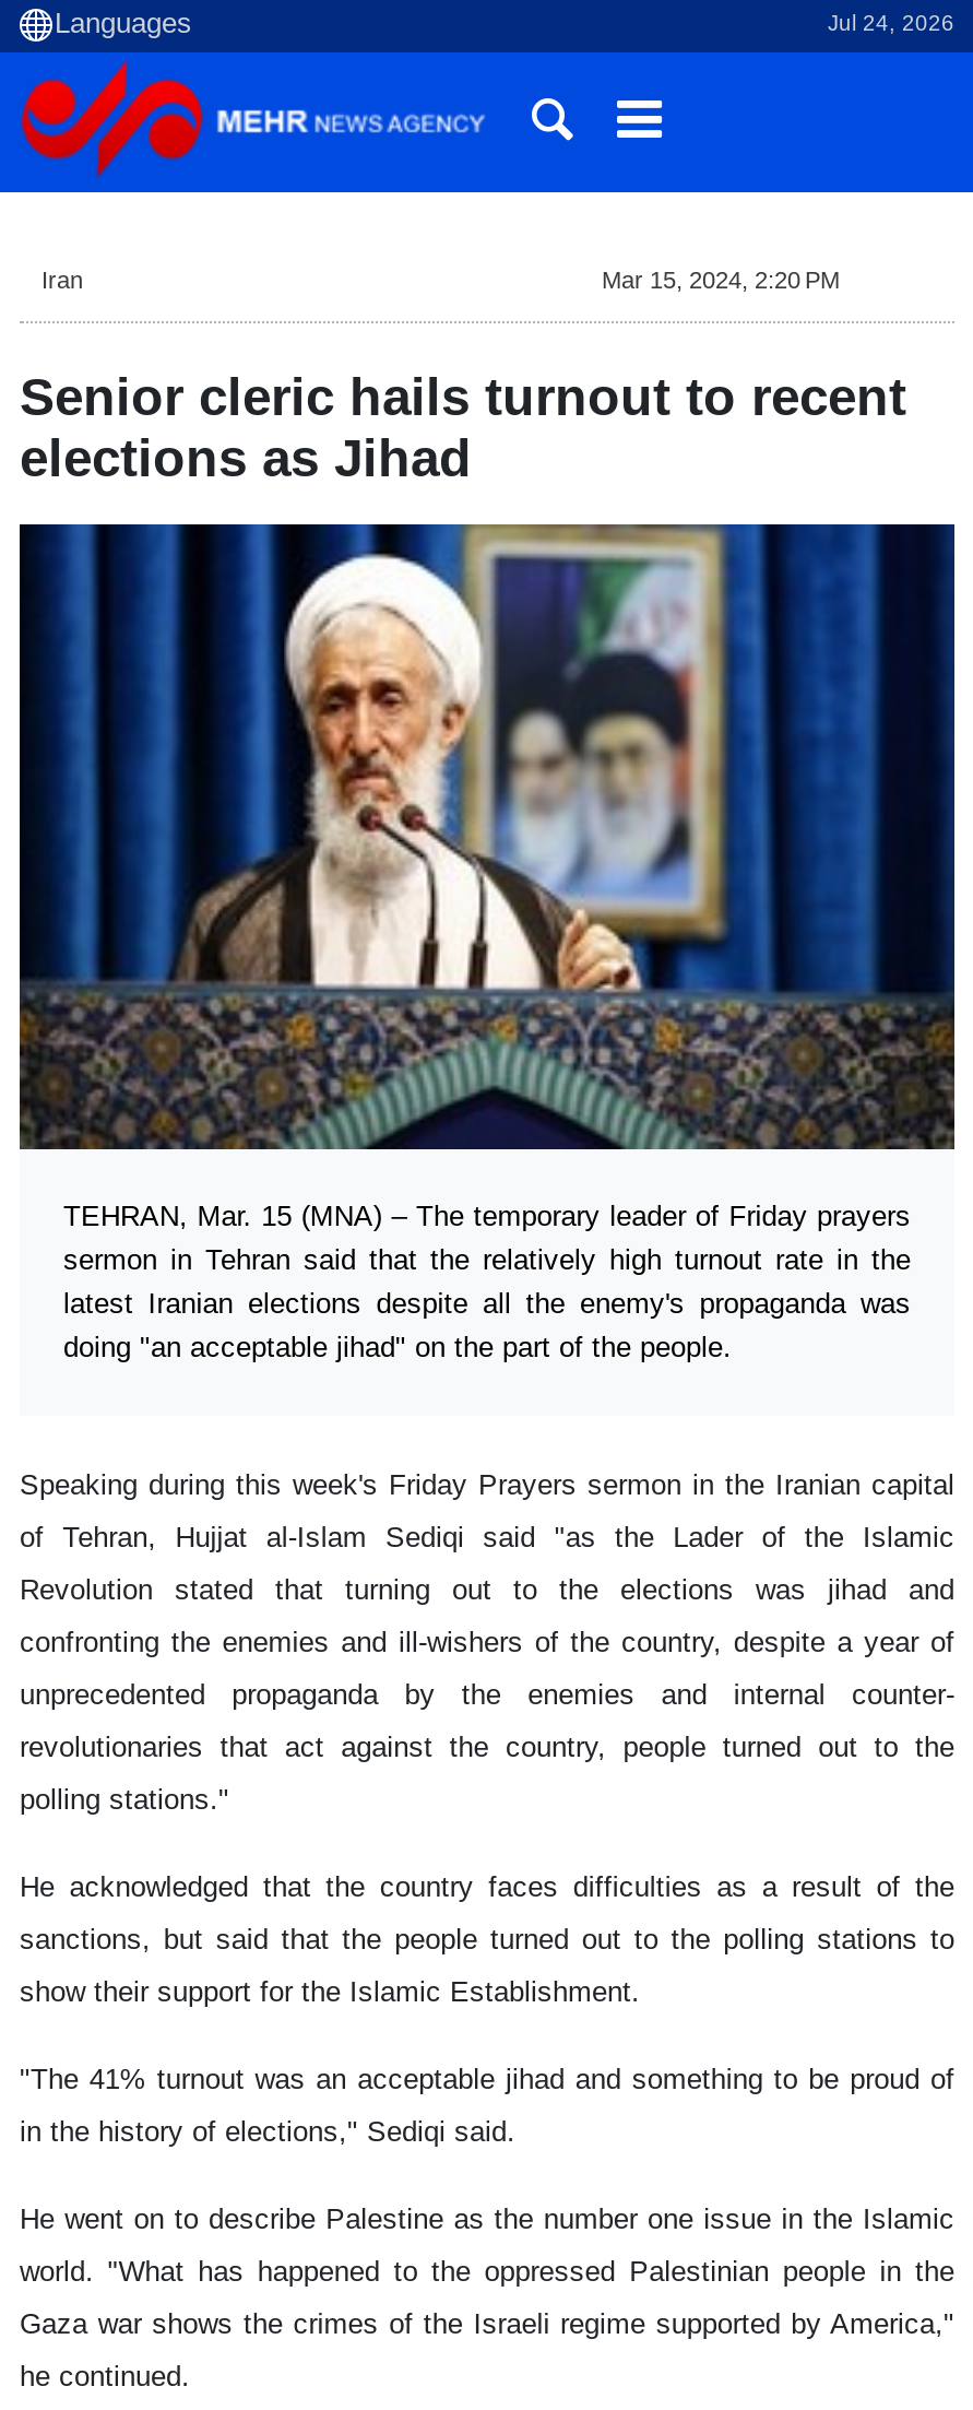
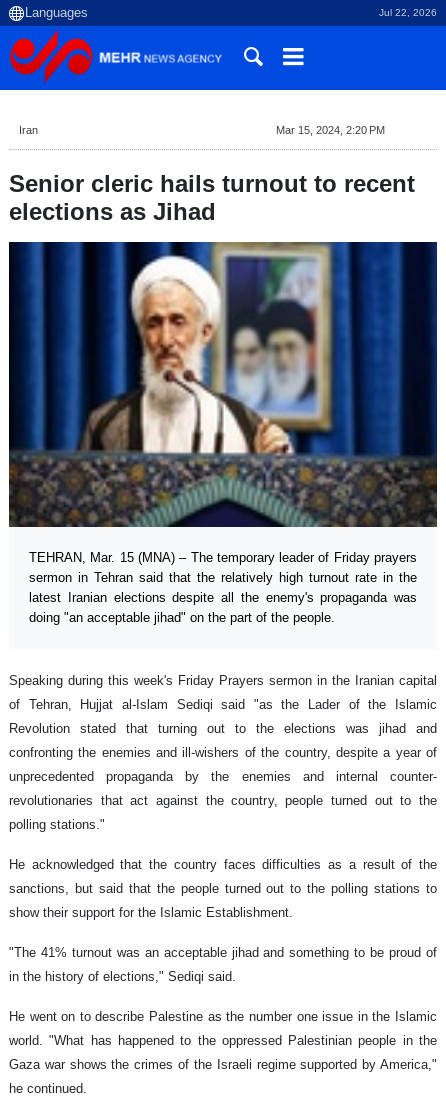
- Jul 24, 2026
+ Jul 22, 2026
